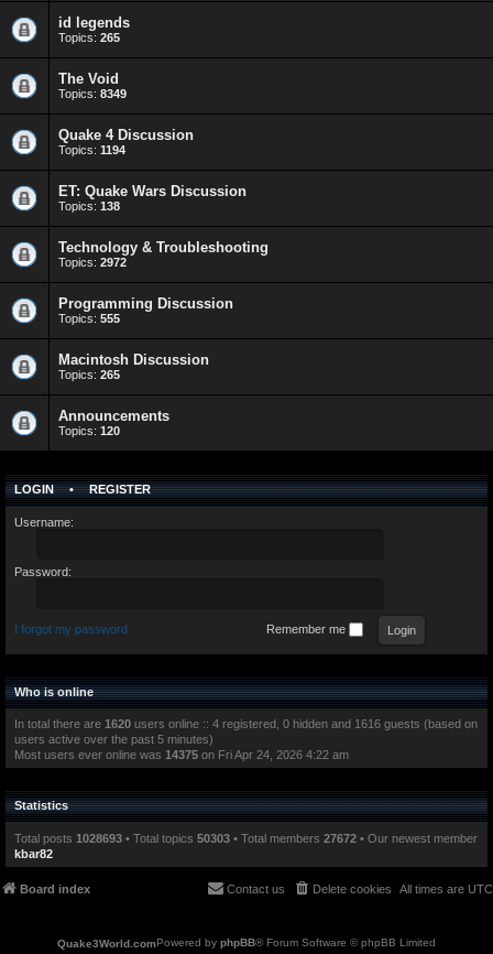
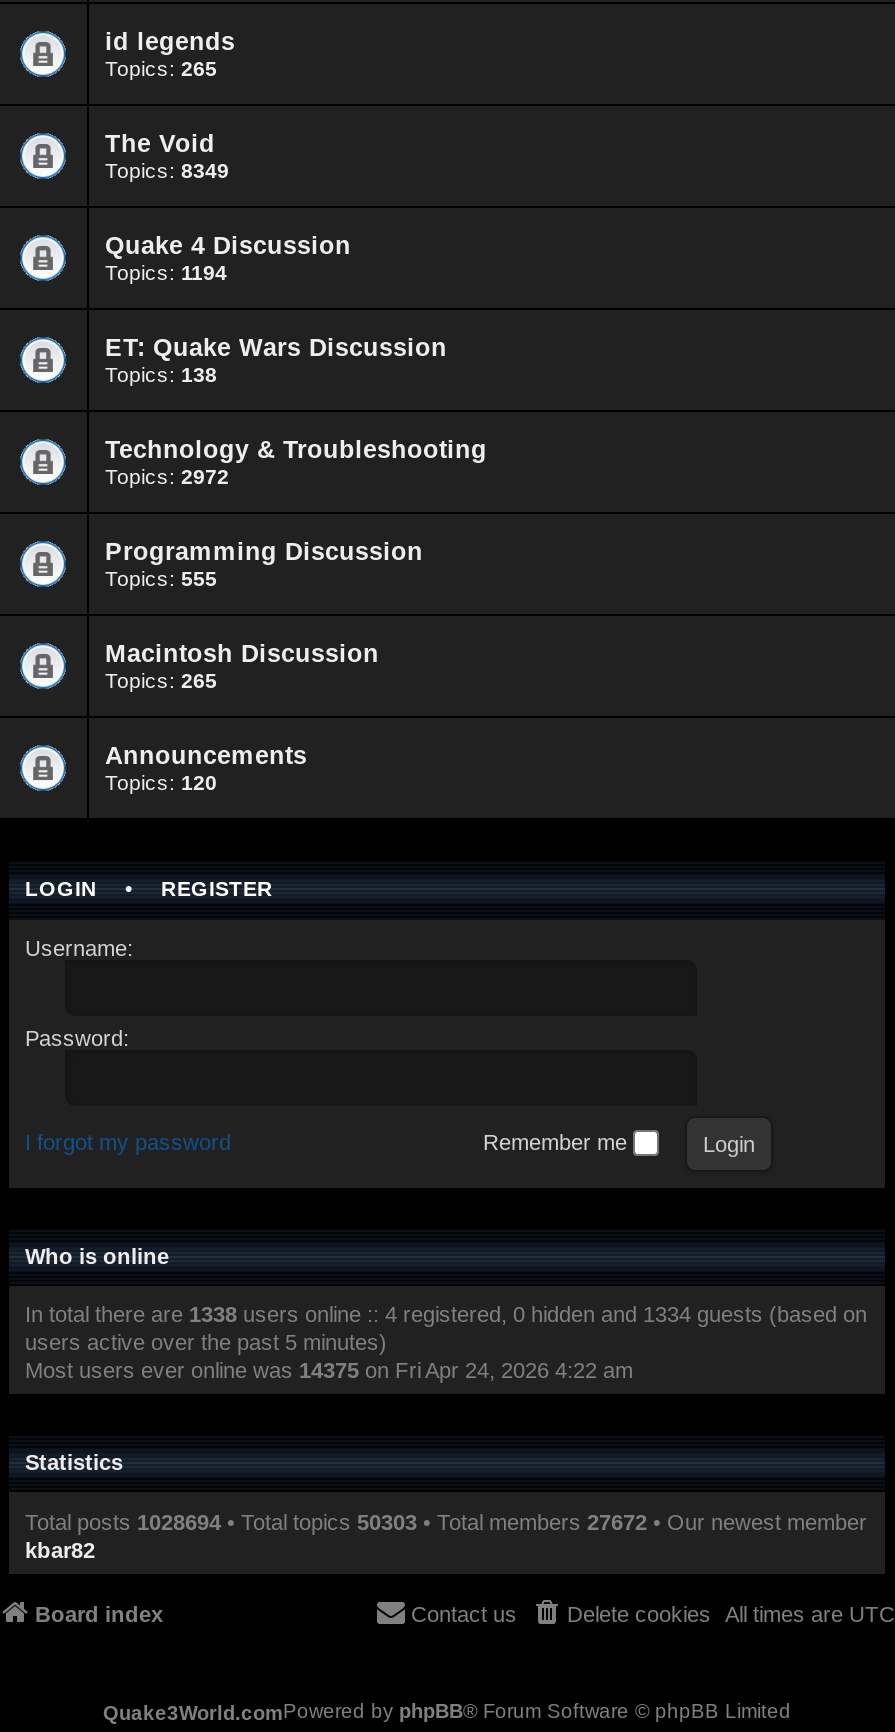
- In total there are 1620 users online :: 4 registered, 0 hidden and 1616 guests (based on
+ In total there are 1338 users online :: 4 registered, 0 hidden and 1334 guests (based on

- Total posts 1028693 • Total topics 50303 • Total members 27672 • Our newest member
+ Total posts 1028694 • Total topics 50303 • Total members 27672 • Our newest member
